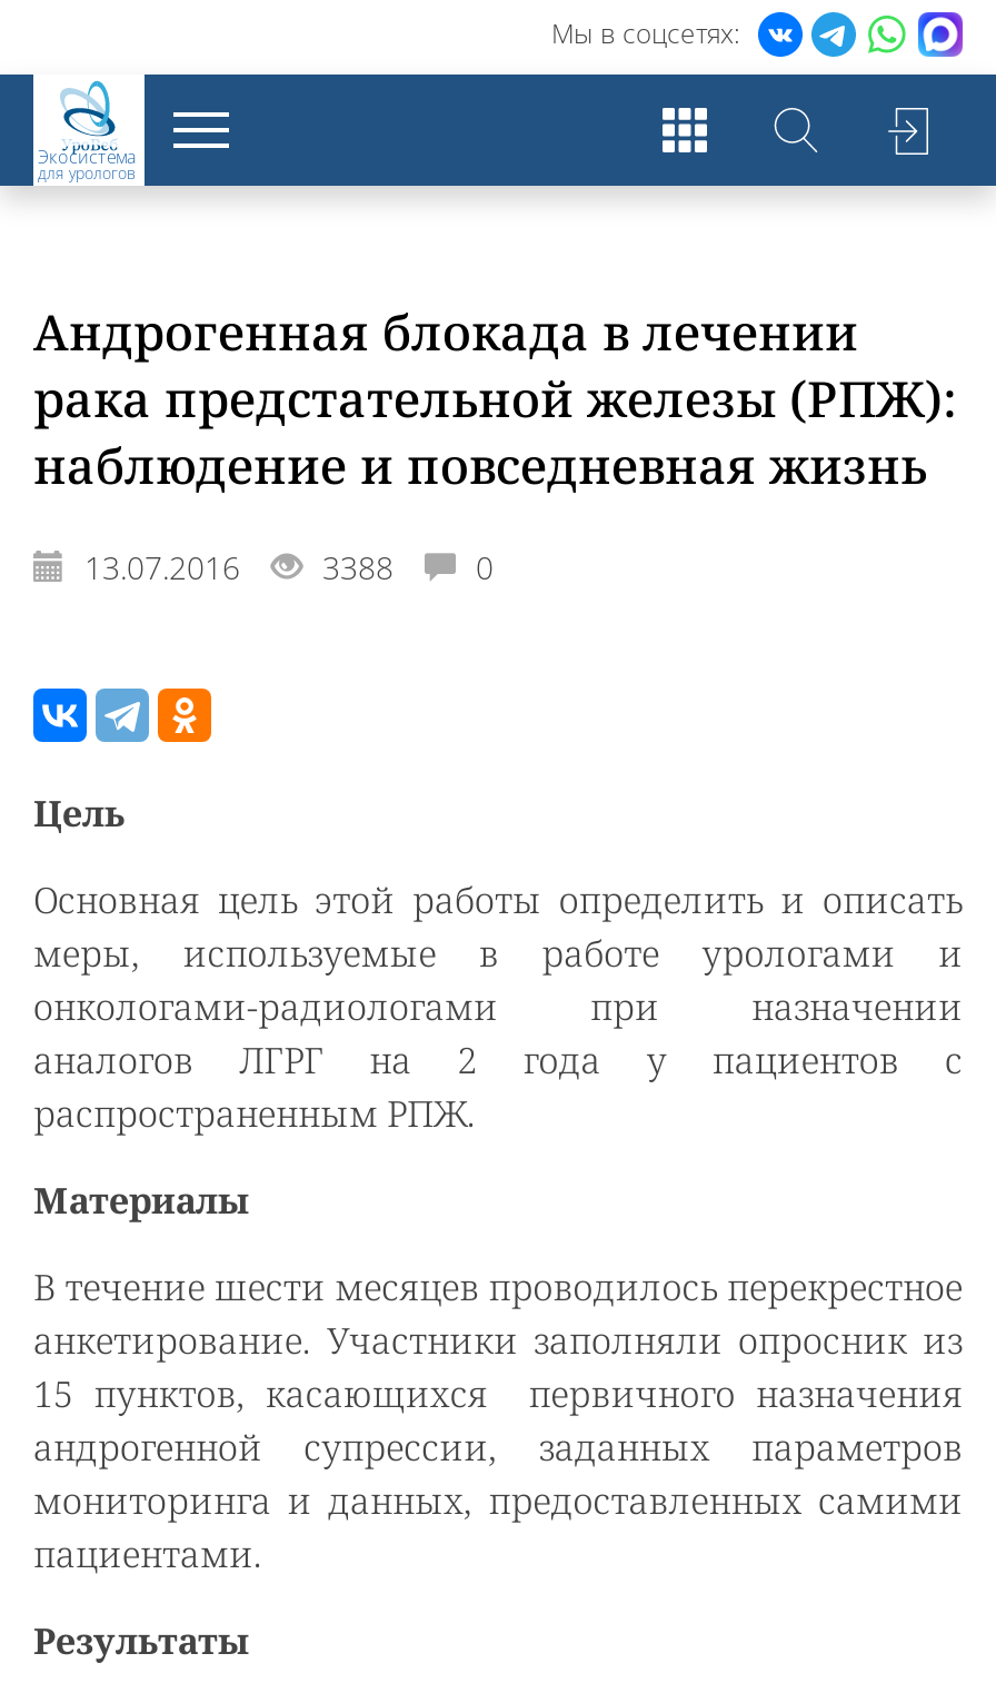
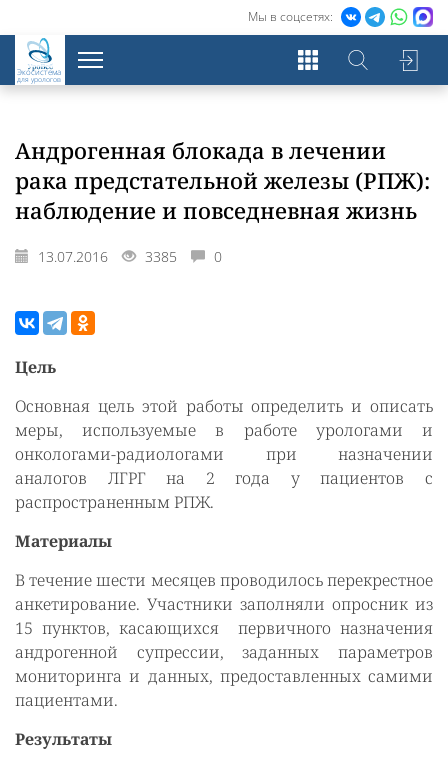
- 13.07.2016 3388 0
+ 13.07.2016 3385 0
